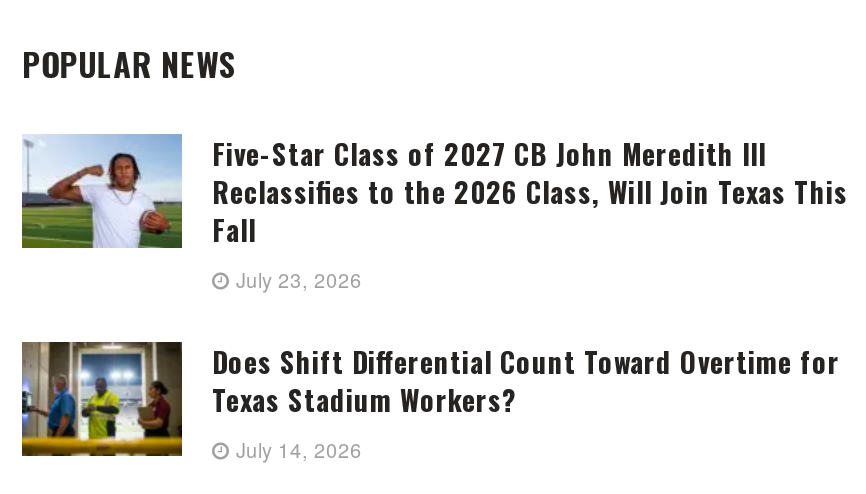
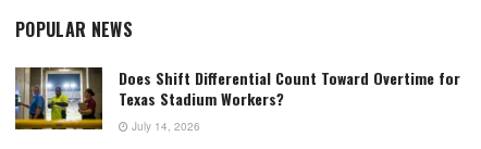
- [image]
- Five-Star Class of 2027 CB John Meredith III
- Reclassifies to the 2026 Class, Will Join Texas This
- Fall
- July 23, 2026
